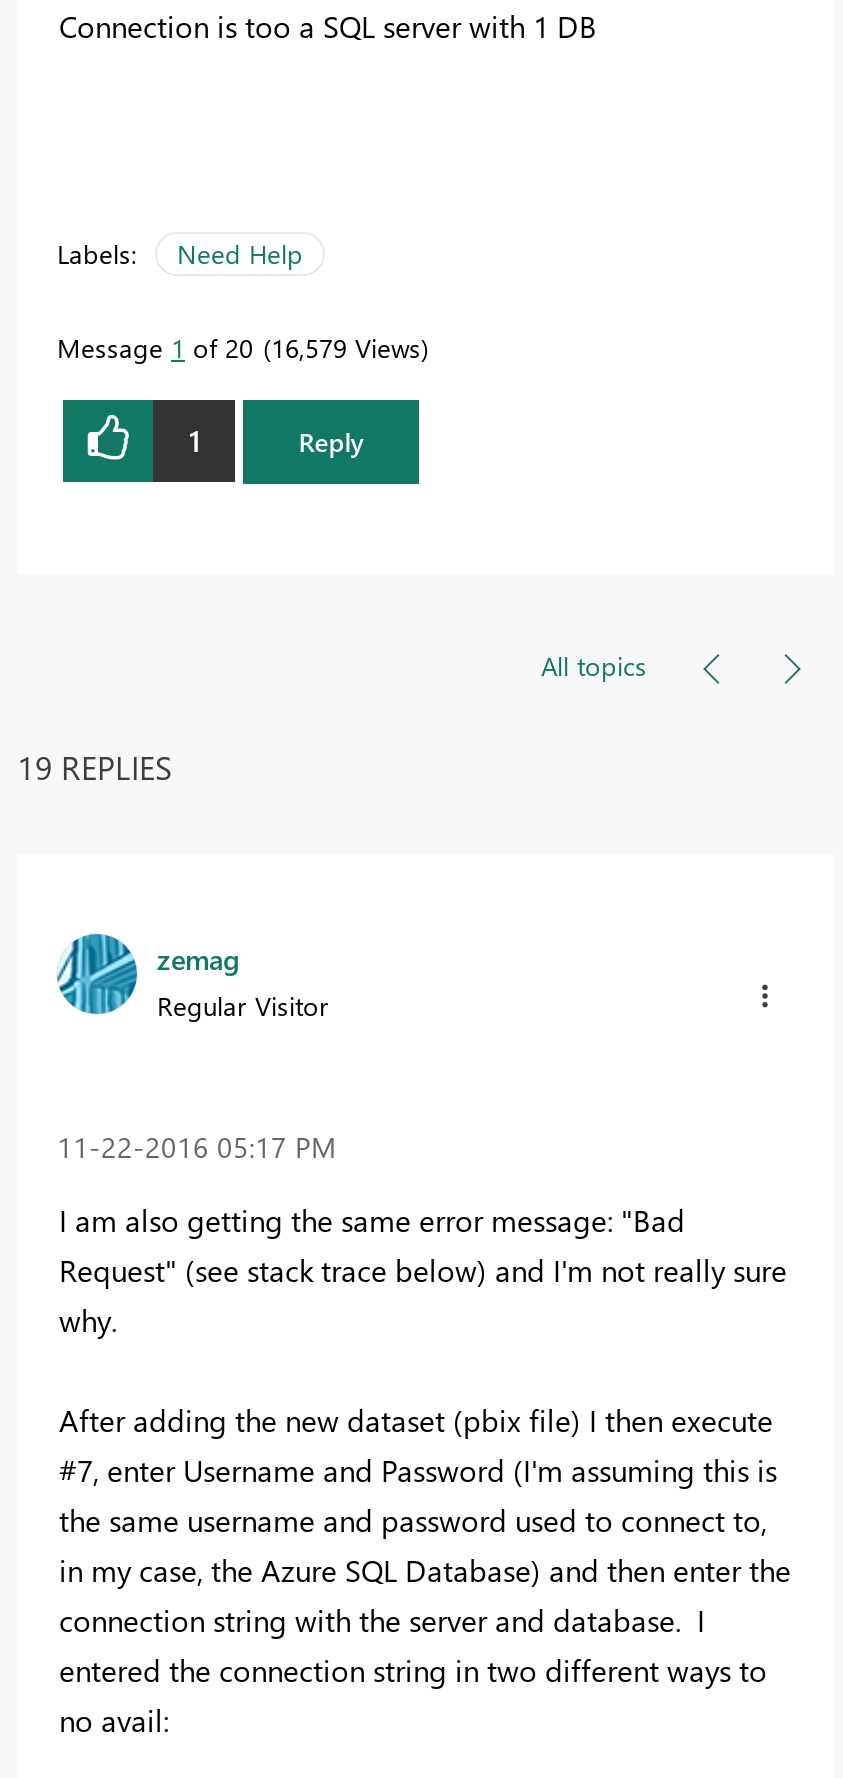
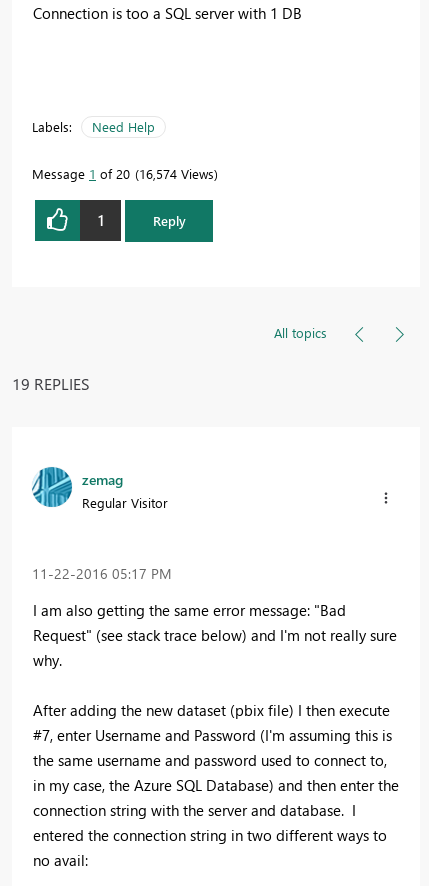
- Message 1 of 20 16,579 Views
+ Message 1 of 20 16,574 Views
